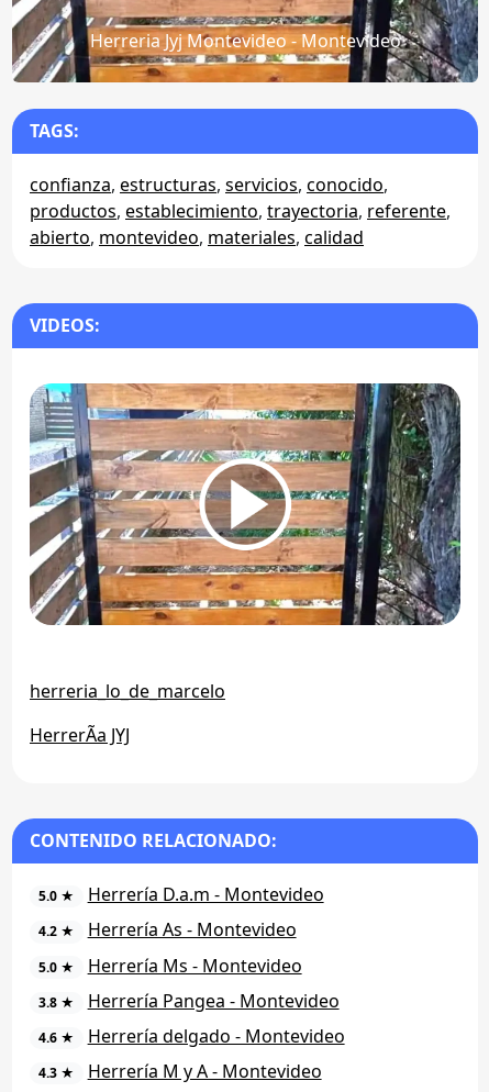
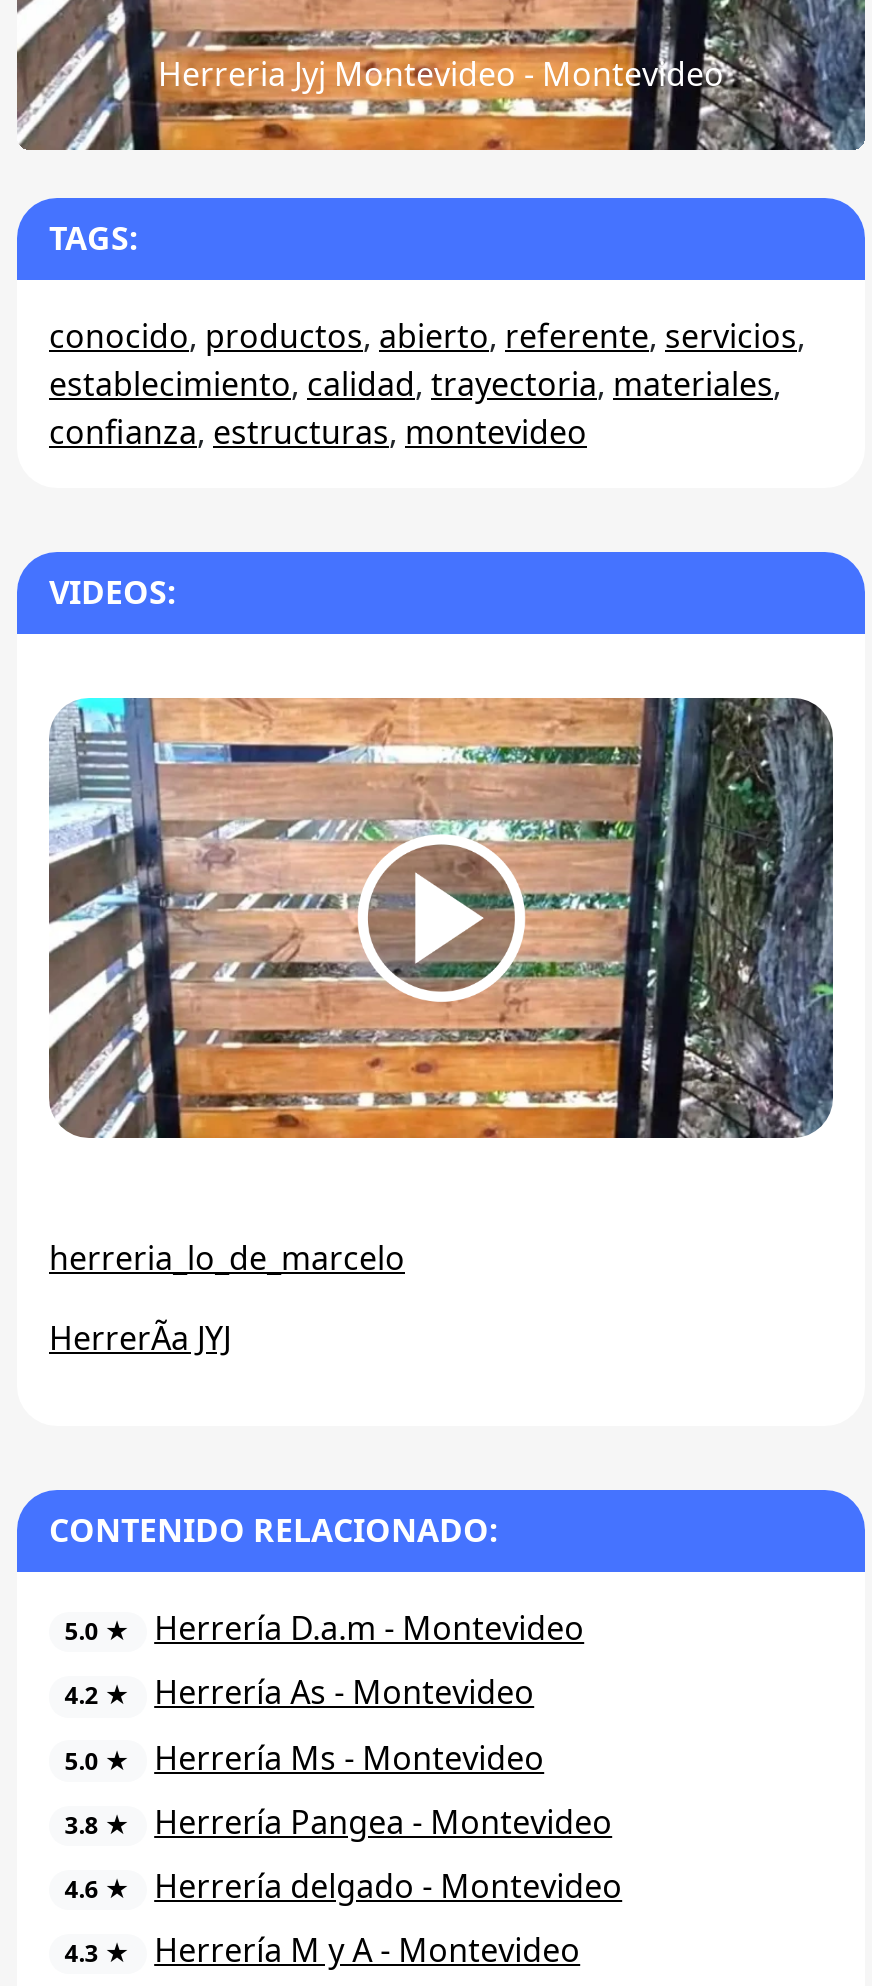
- confianza, estructuras, servicios, conocido,
- productos, establecimiento, trayectoria, referente,
- abierto, montevideo, materiales, calidad
+ conocido, productos, abierto, referente, servicios,
+ establecimiento, calidad, trayectoria, materiales,
+ confianza, estructuras, montevideo
